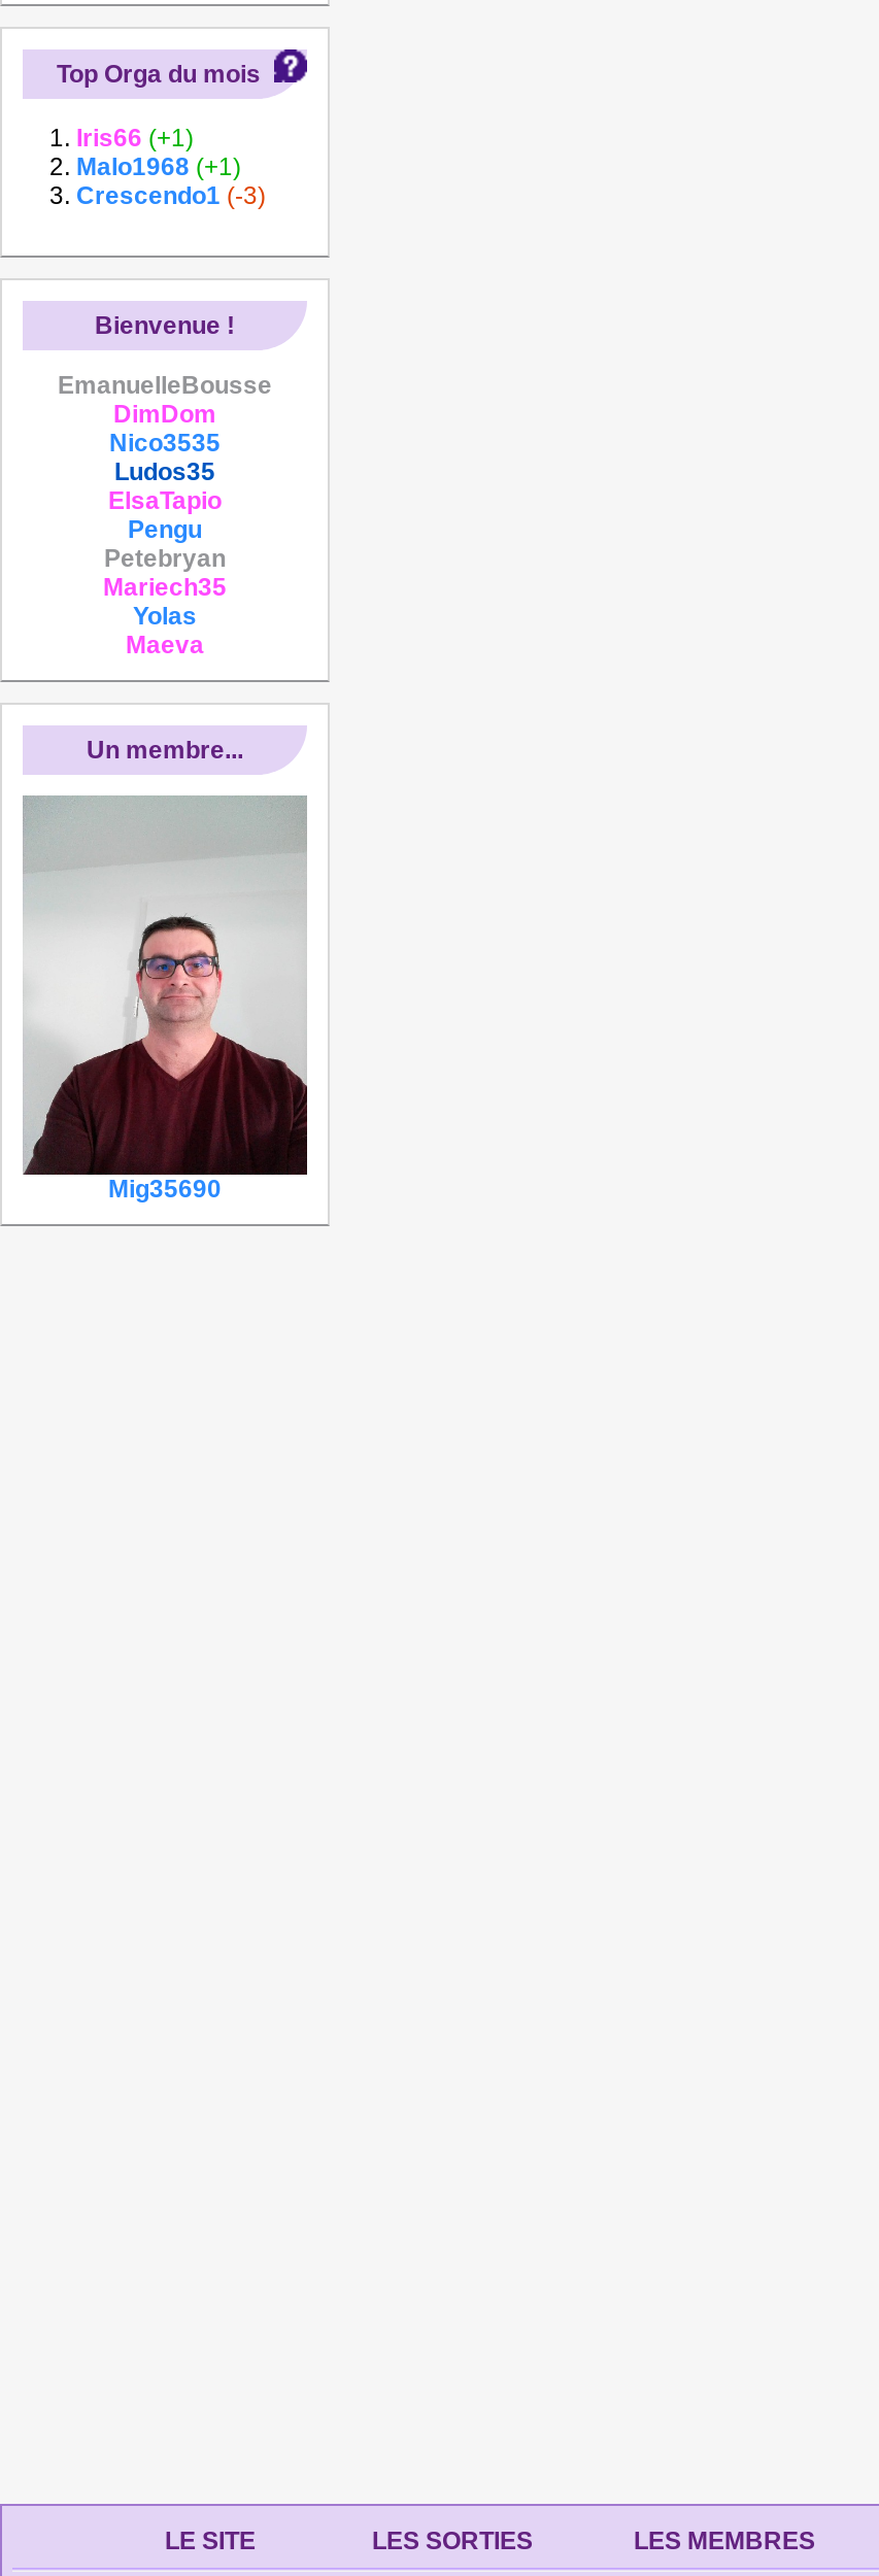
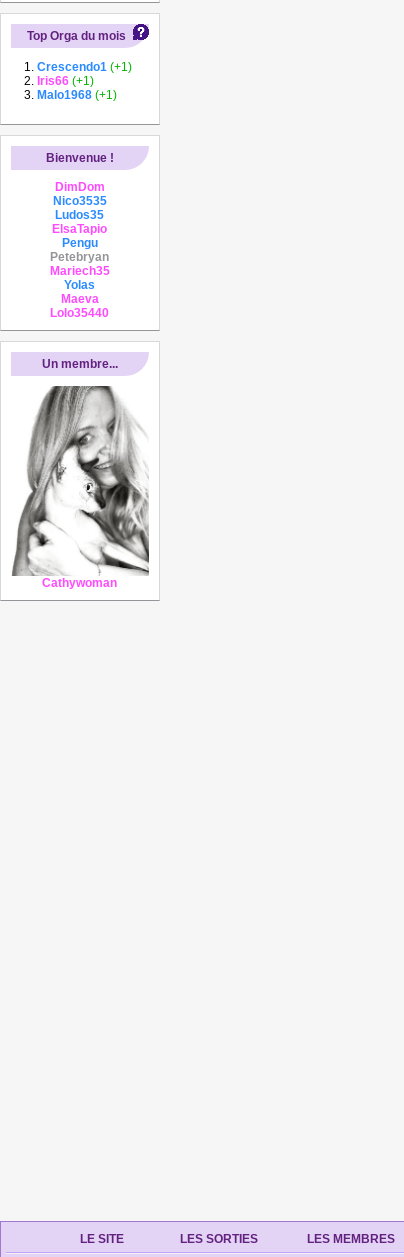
+ Crescendo1 (+1)

- Crescendo1 (-3)

- EmanuelleBousse

+ Lolo35440

- [image]
- Mig35690
+ [image]
+ Cathywoman
